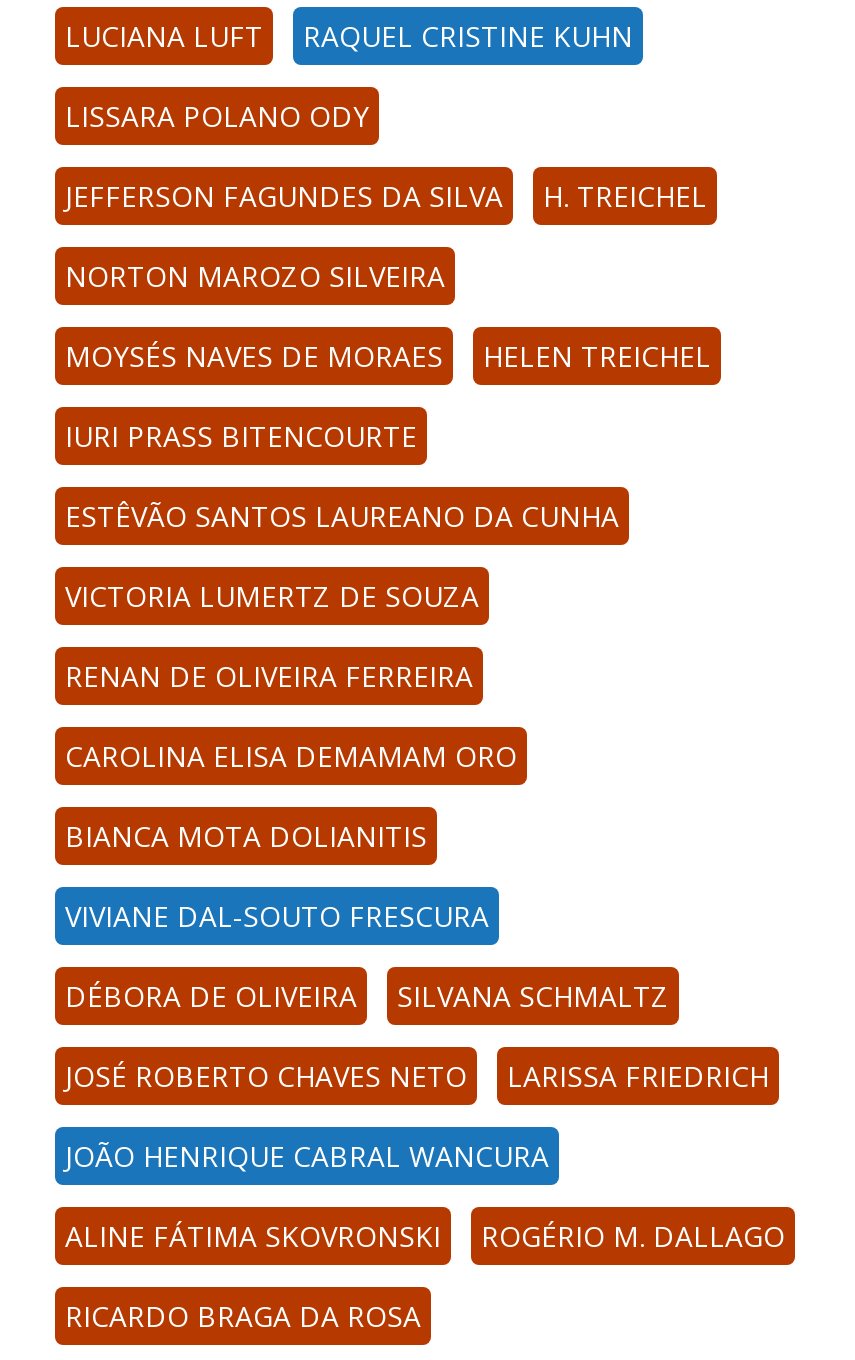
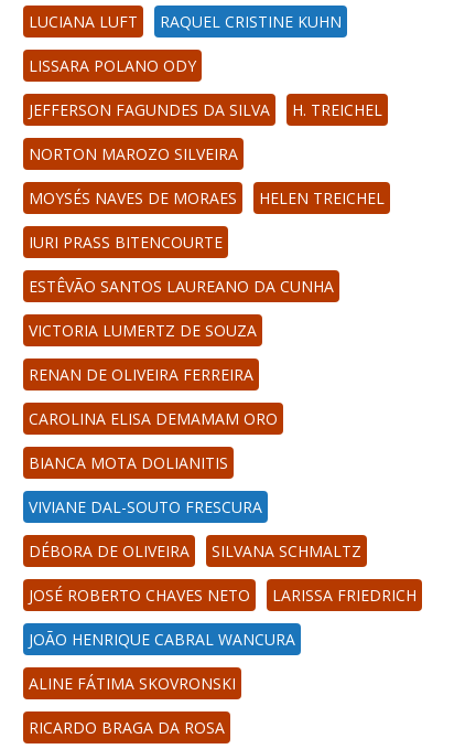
- ROGÉRIO M. DALLAGO
